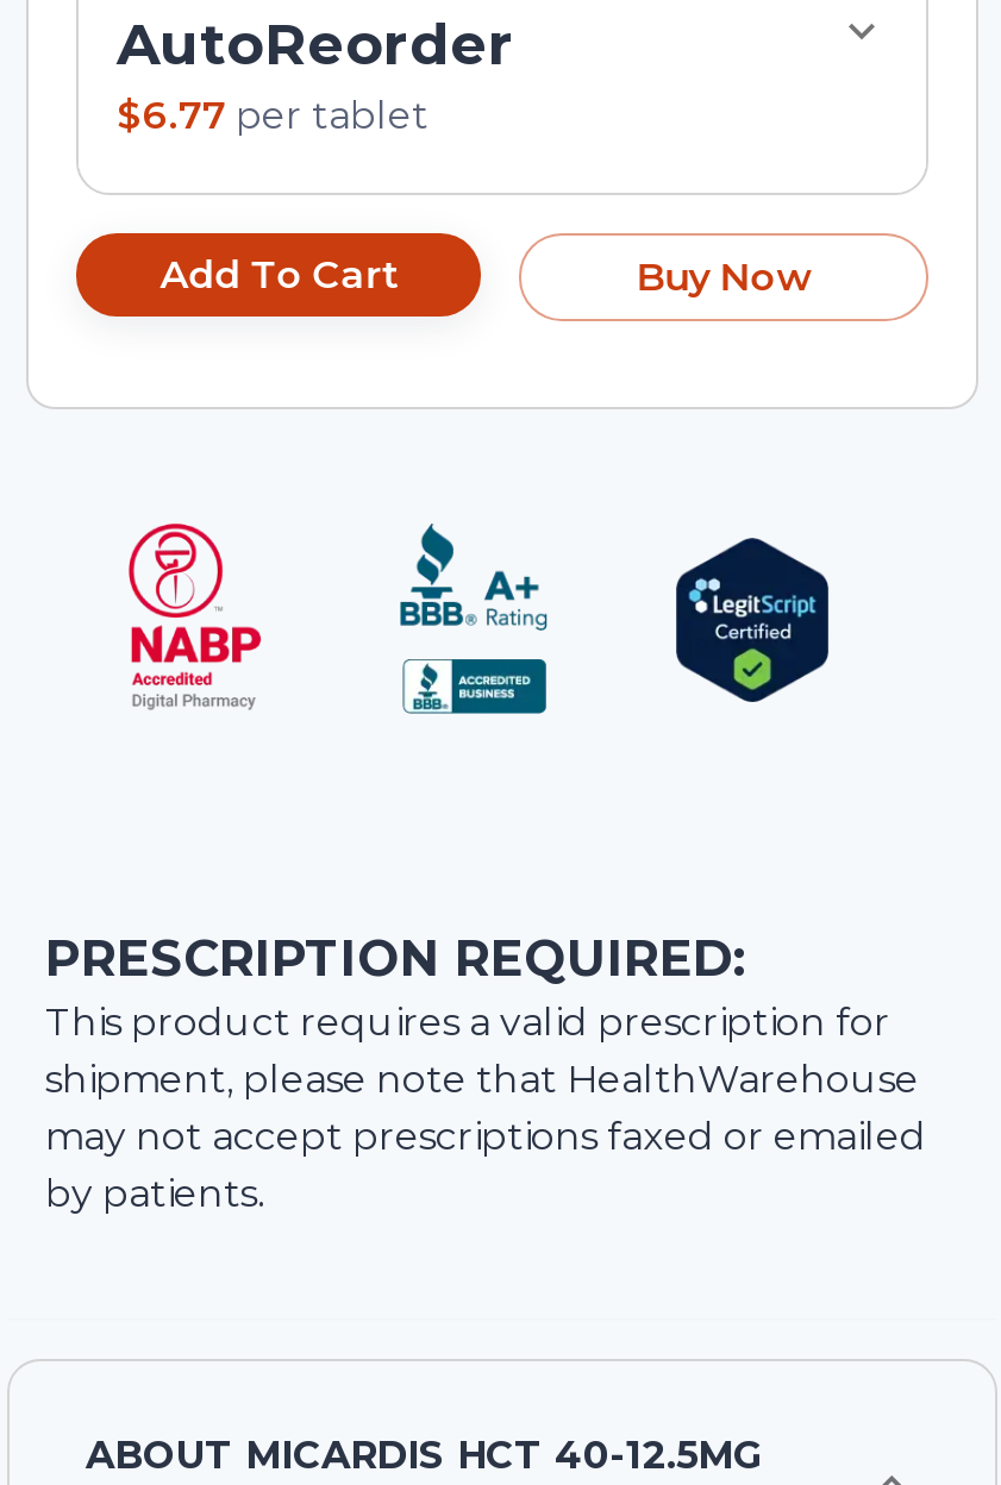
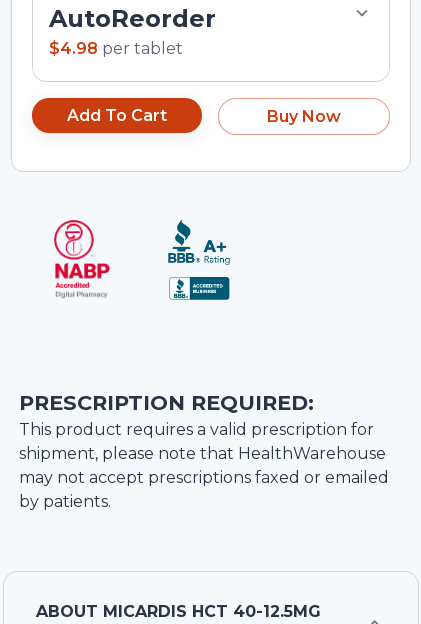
- $6.77 per tablet
+ $4.98 per tablet

- [image]
